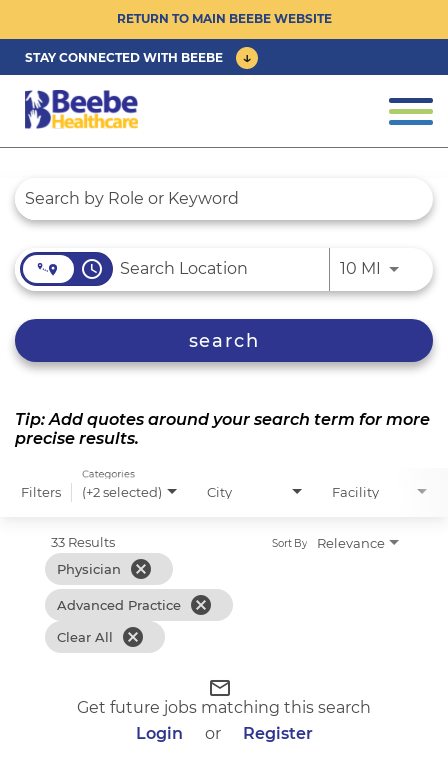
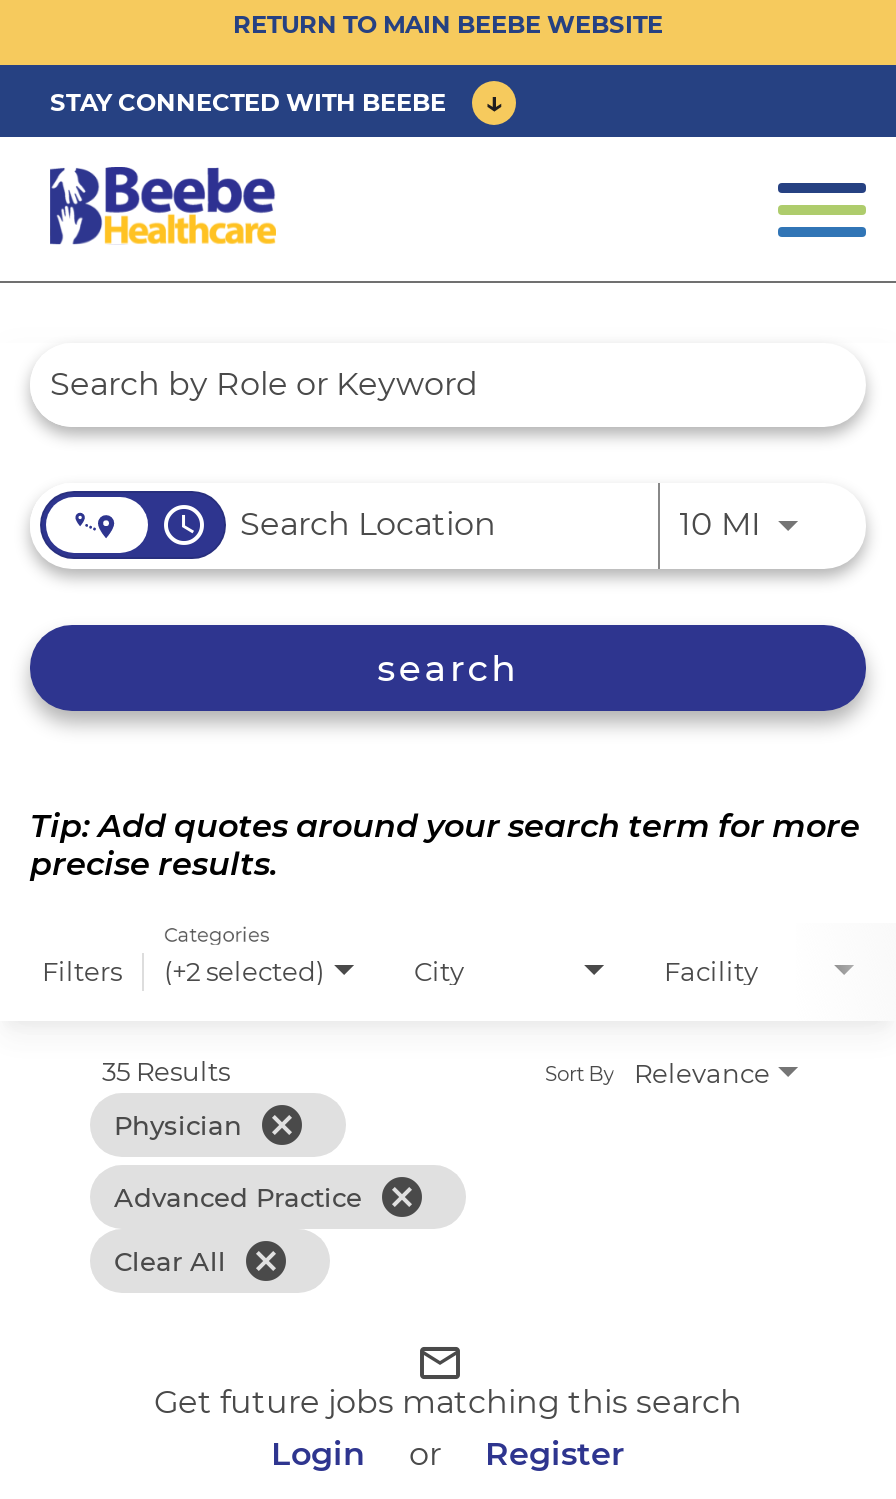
- 33 Results
+ 35 Results
